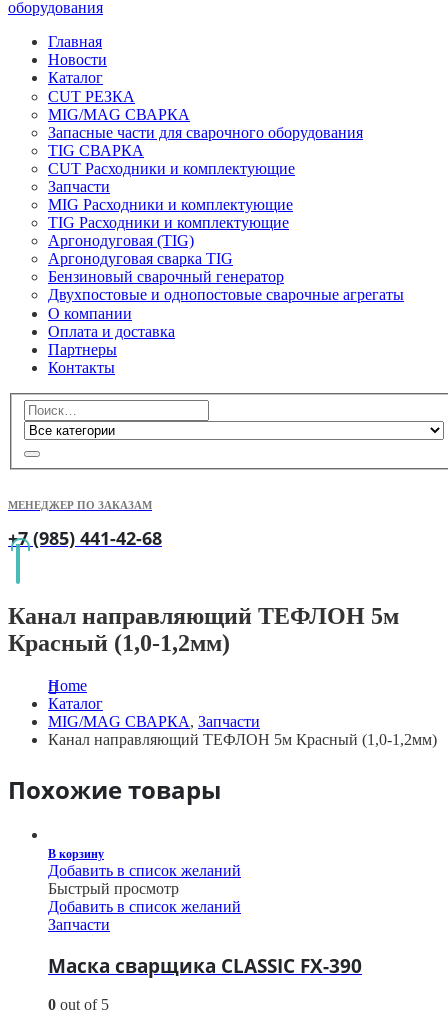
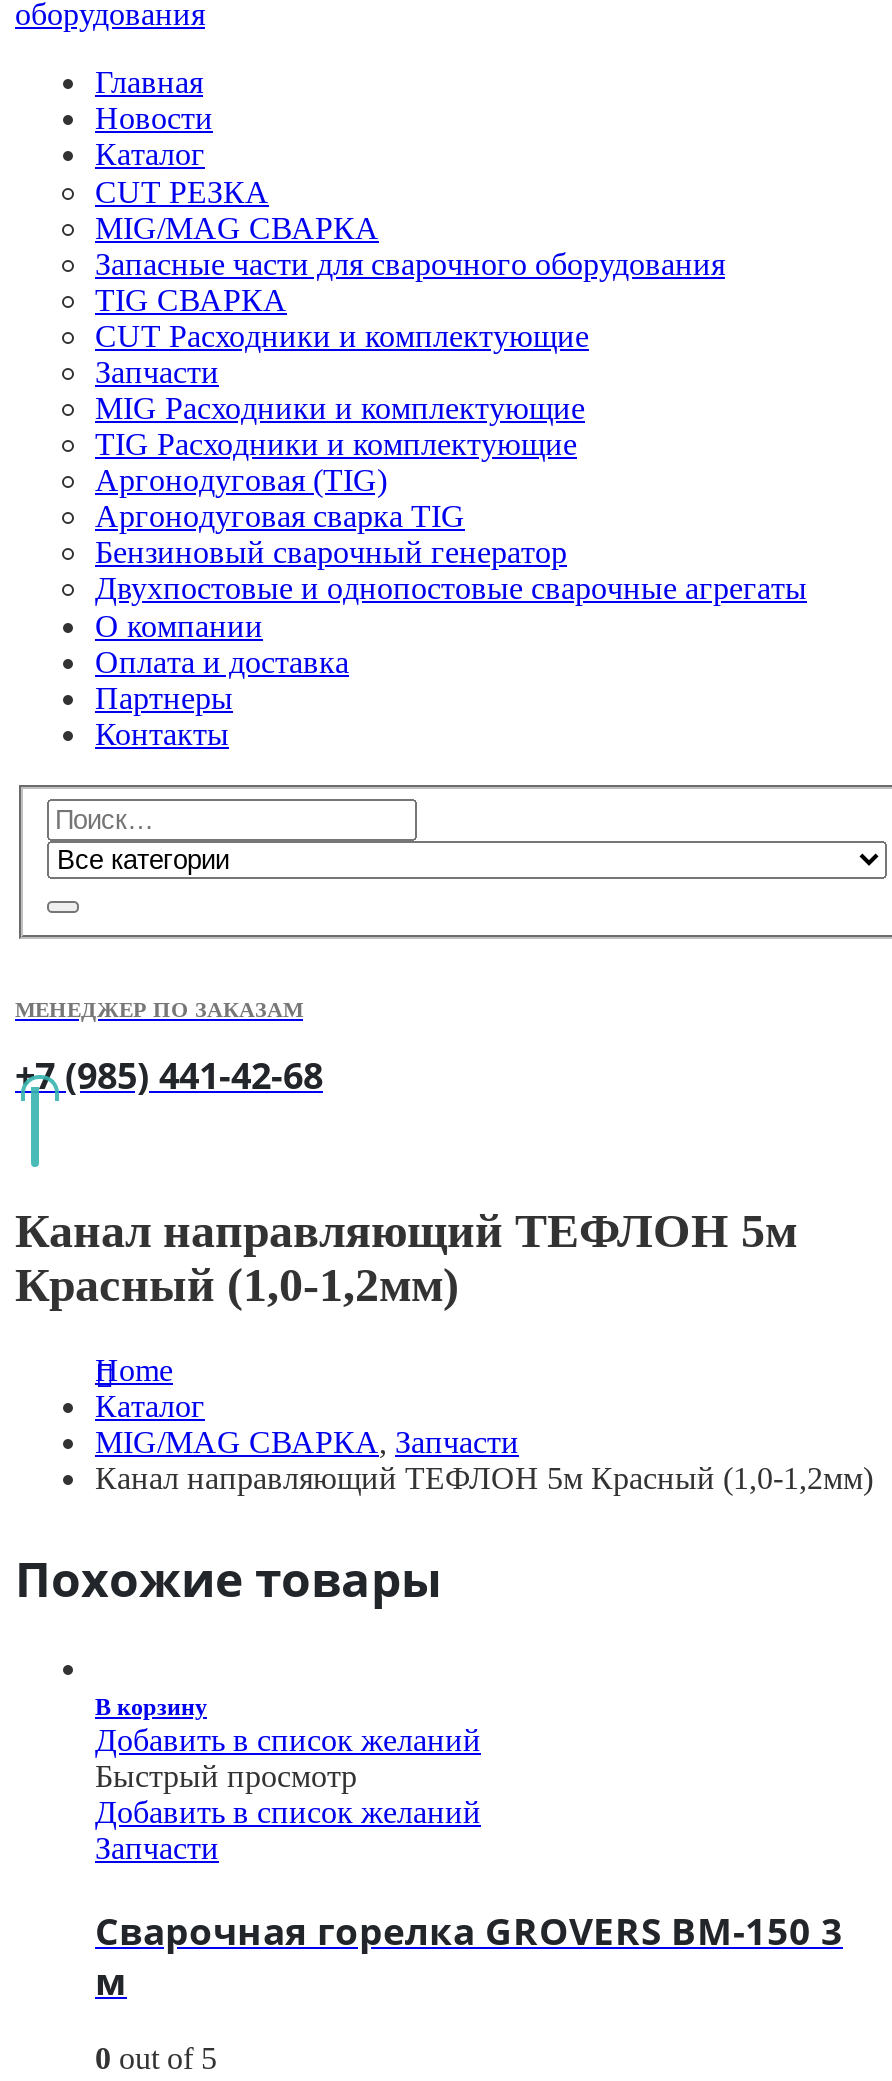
- Маска сварщика CLASSIC FX-390
+ Сварочная горелка GROVERS BM-150 3
+ м
